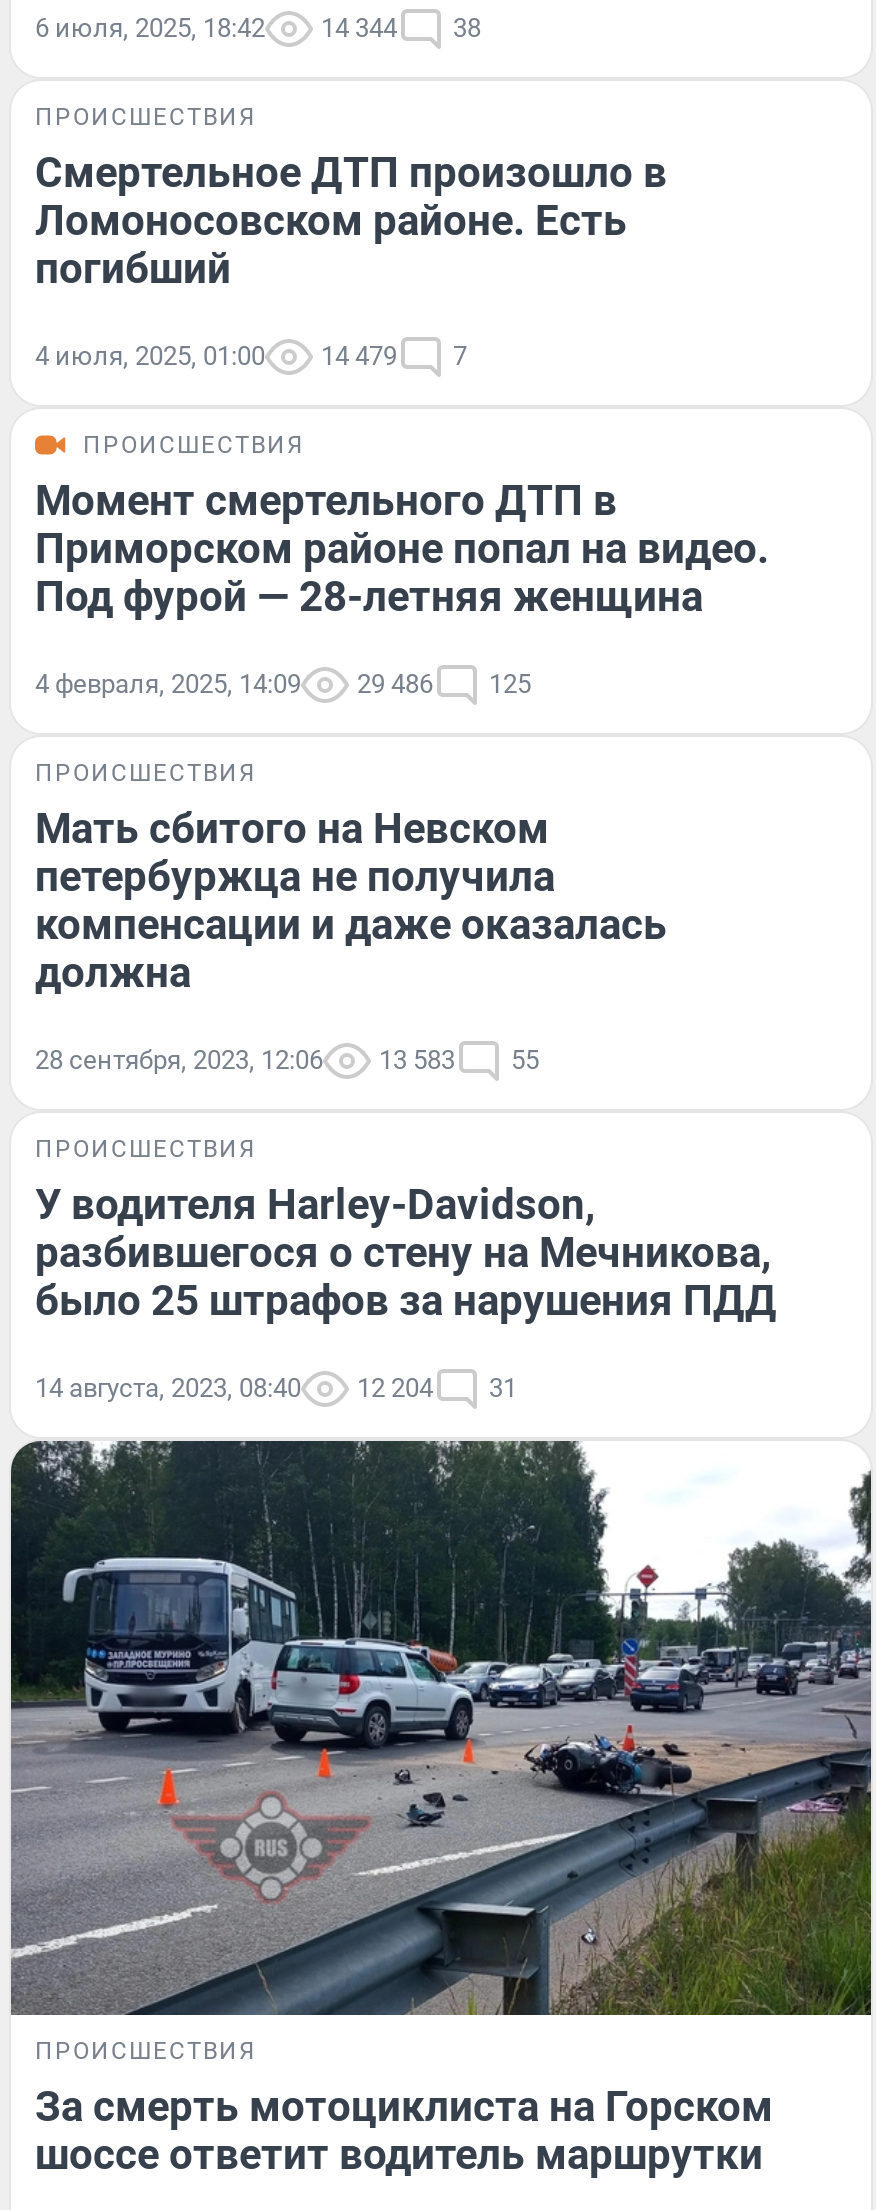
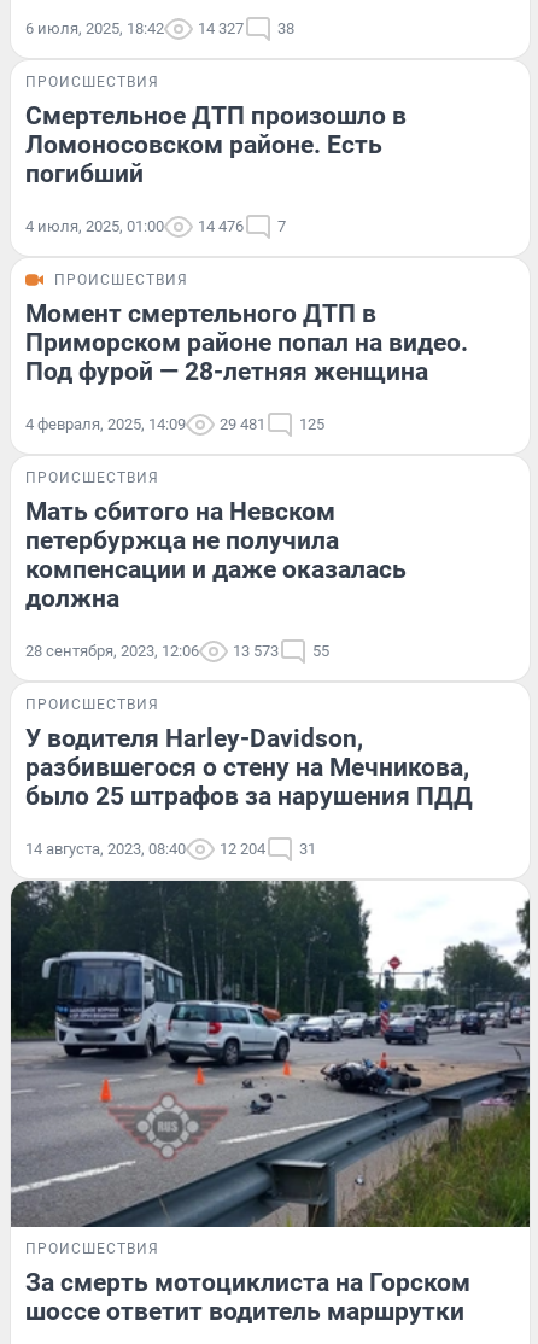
- 14 344
+ 14 327

- 4 июля, 2025, 01:00 14 479 7
+ 4 июля, 2025, 01:00 14 476 7

- 4 февраля, 2025, 14:09 29 486 125
+ 4 февраля, 2025, 14:09 29 481 125

- 28 сентября, 2023, 12:06 13 583 55
+ 28 сентября, 2023, 12:06 13 573 55
